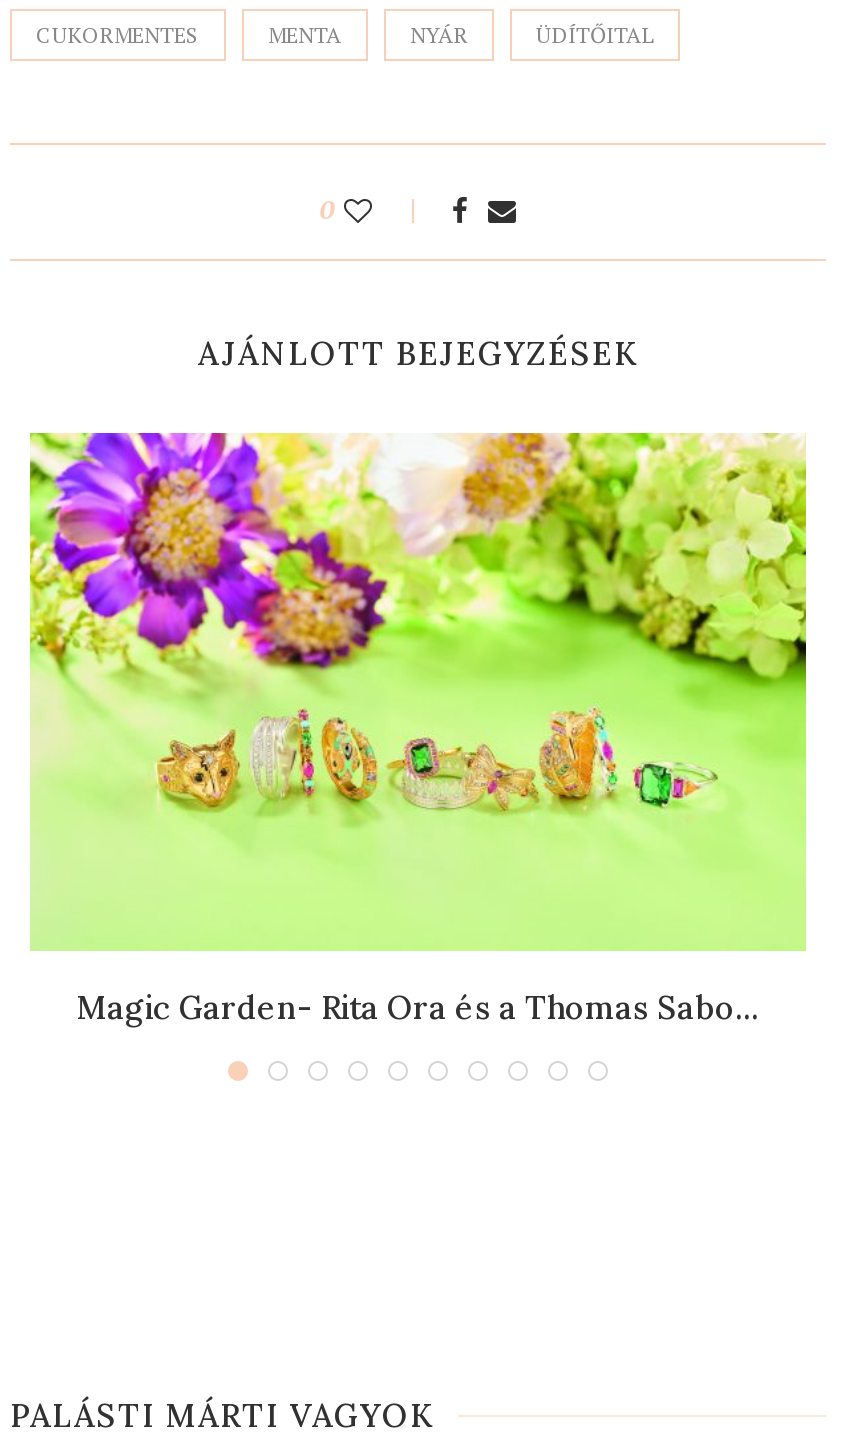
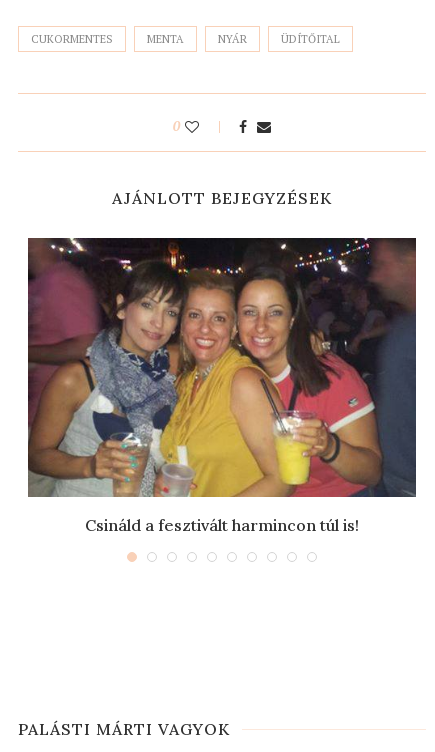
- [image]
- Magic Garden- Rita Ora és a Thomas Sabo...
+ [image]
+ Csináld a fesztivált harmincon túl is!
